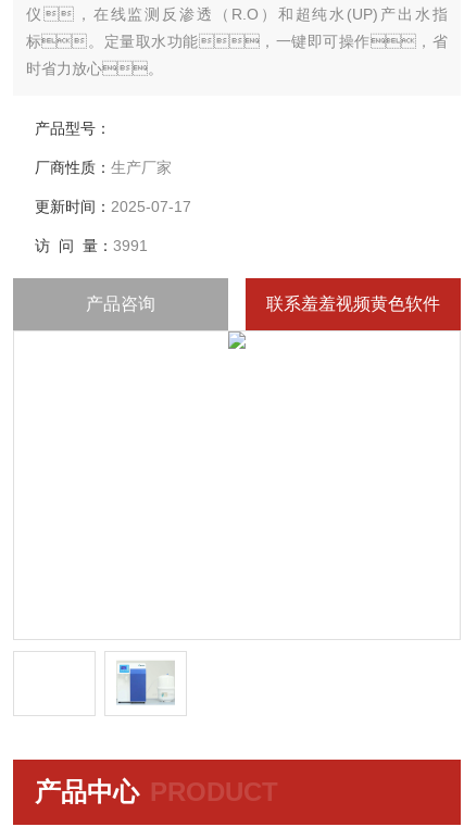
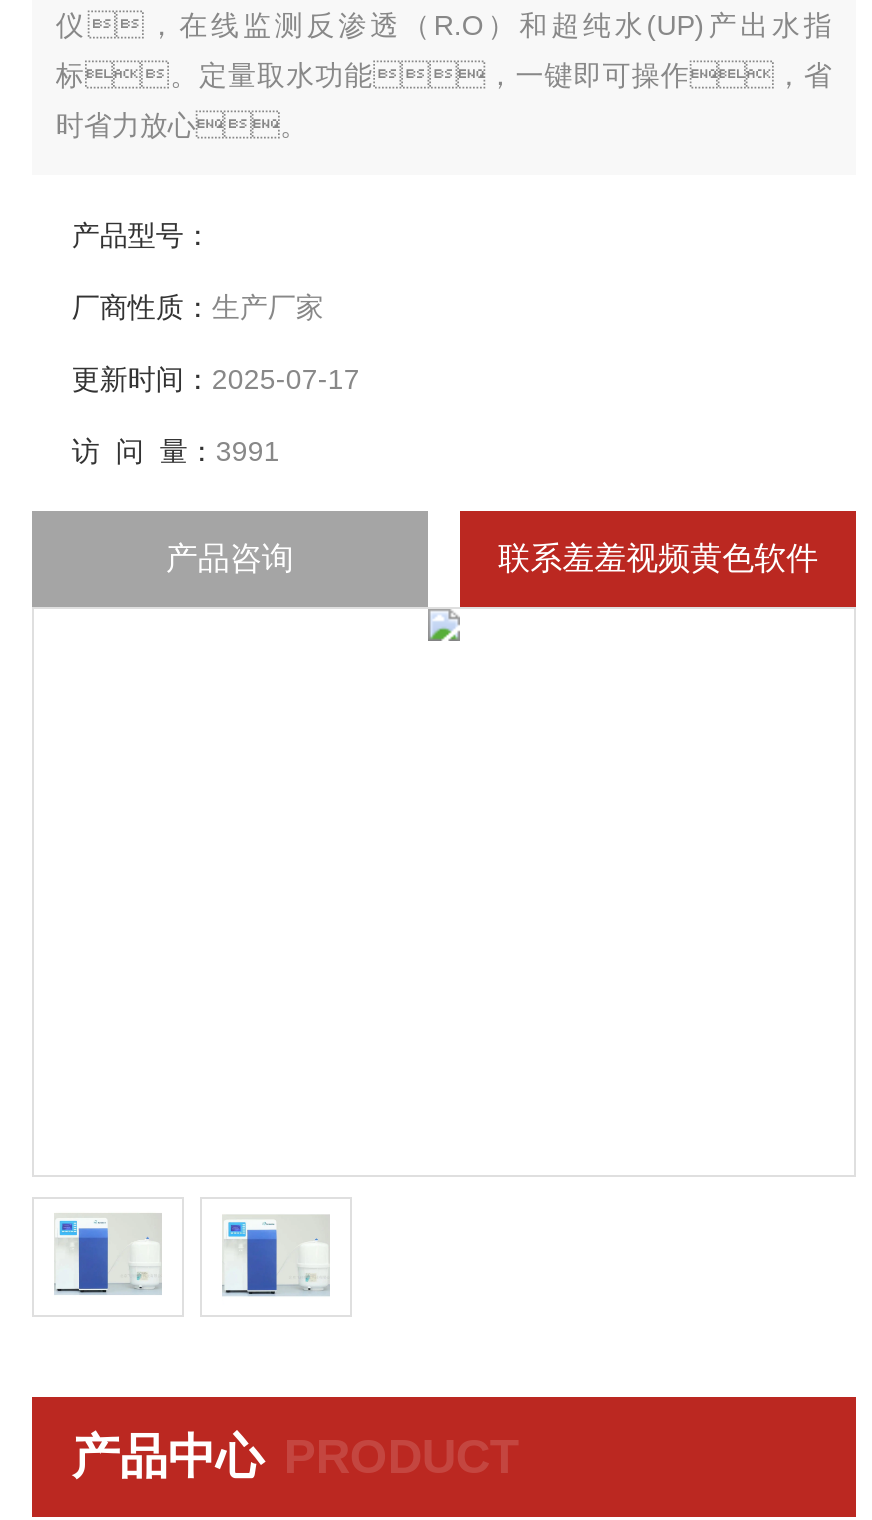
+ [image]
